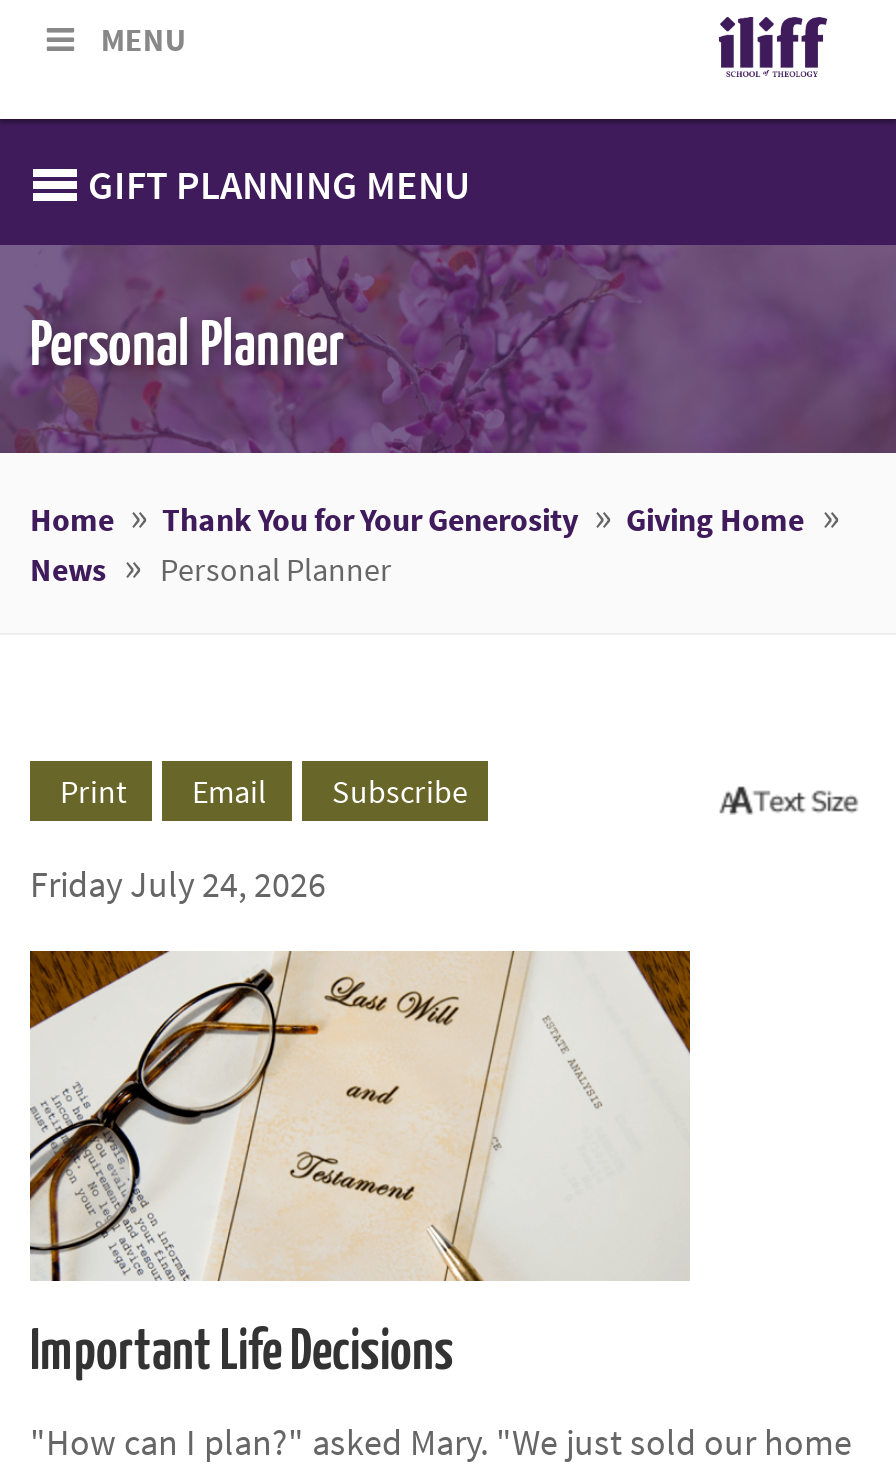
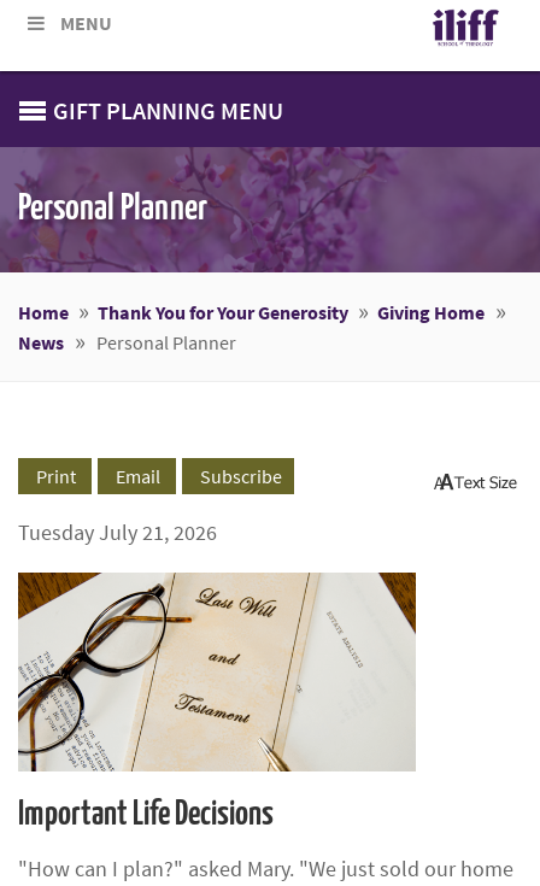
- Friday July 24, 2026
+ Tuesday July 21, 2026
